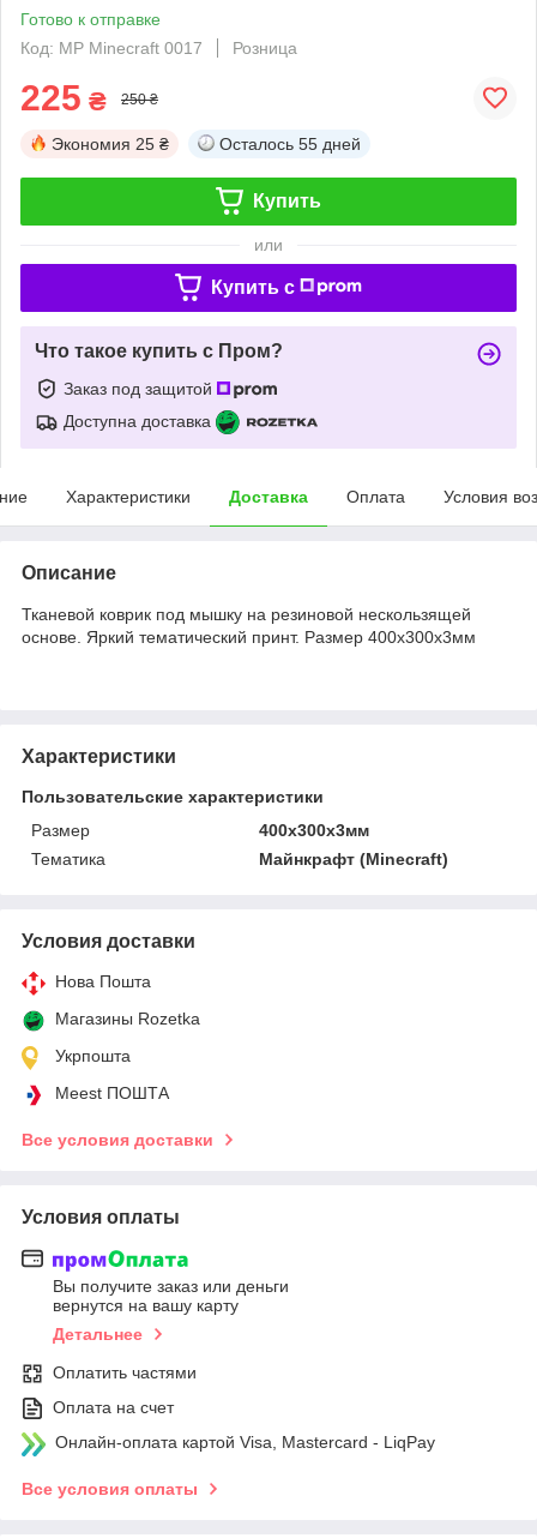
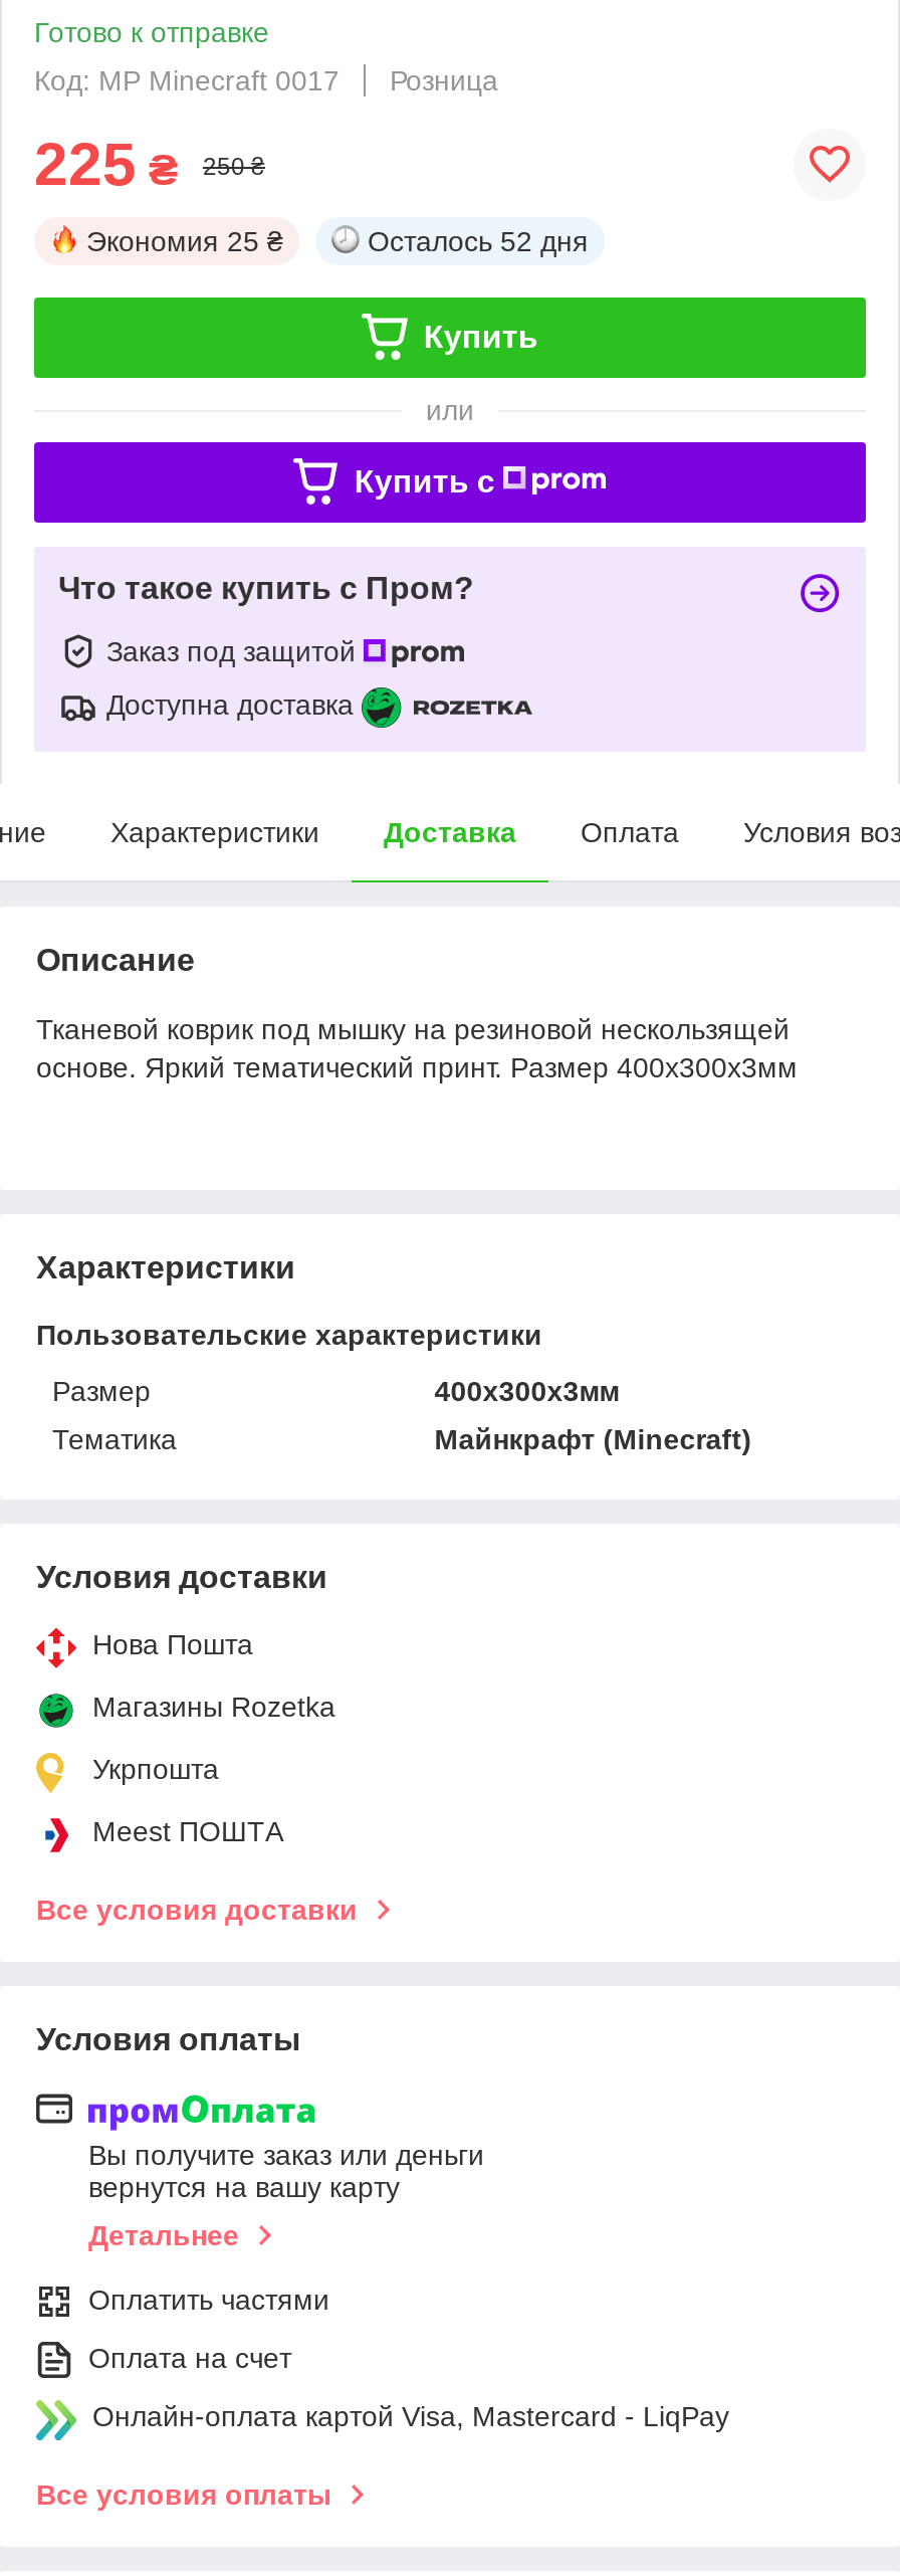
- Осталось 55 дней
+ Осталось 52 дня
